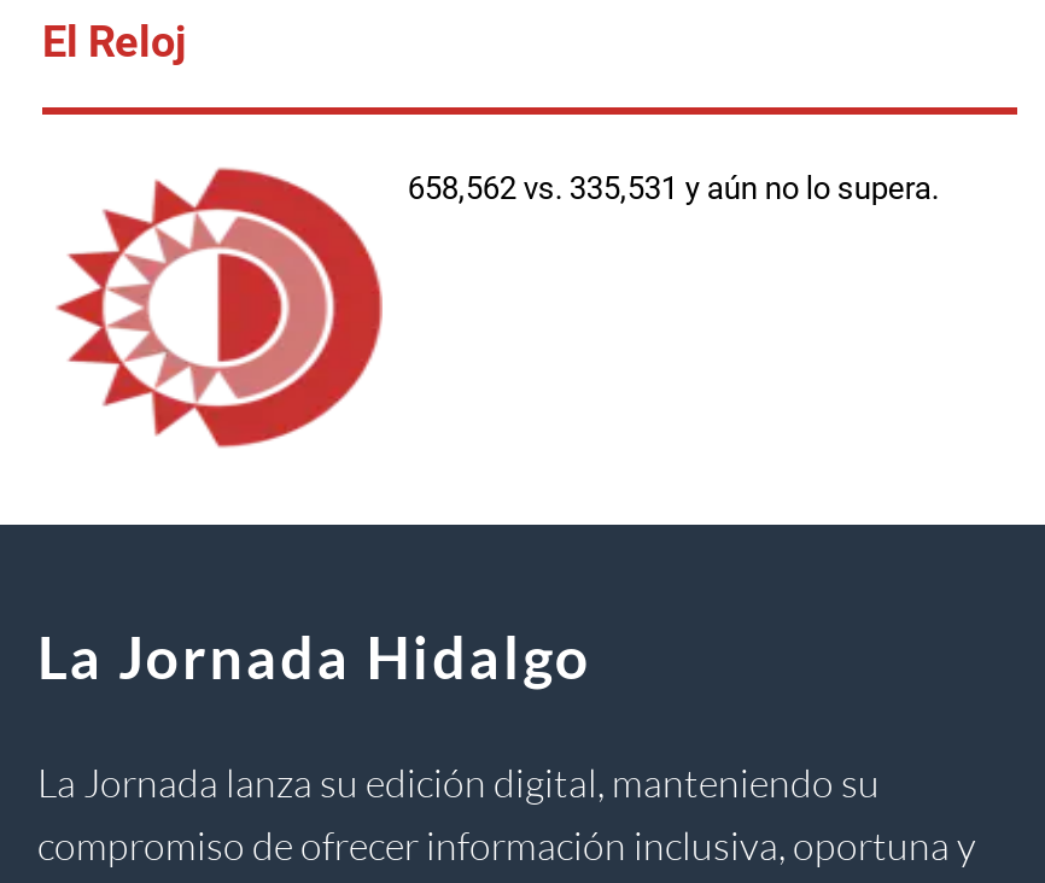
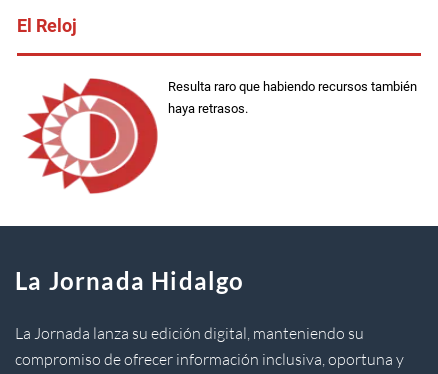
- 658,562 vs. 335,531 y aún no lo supera.
+ Resulta raro que habiendo recursos también
+ haya retrasos.
